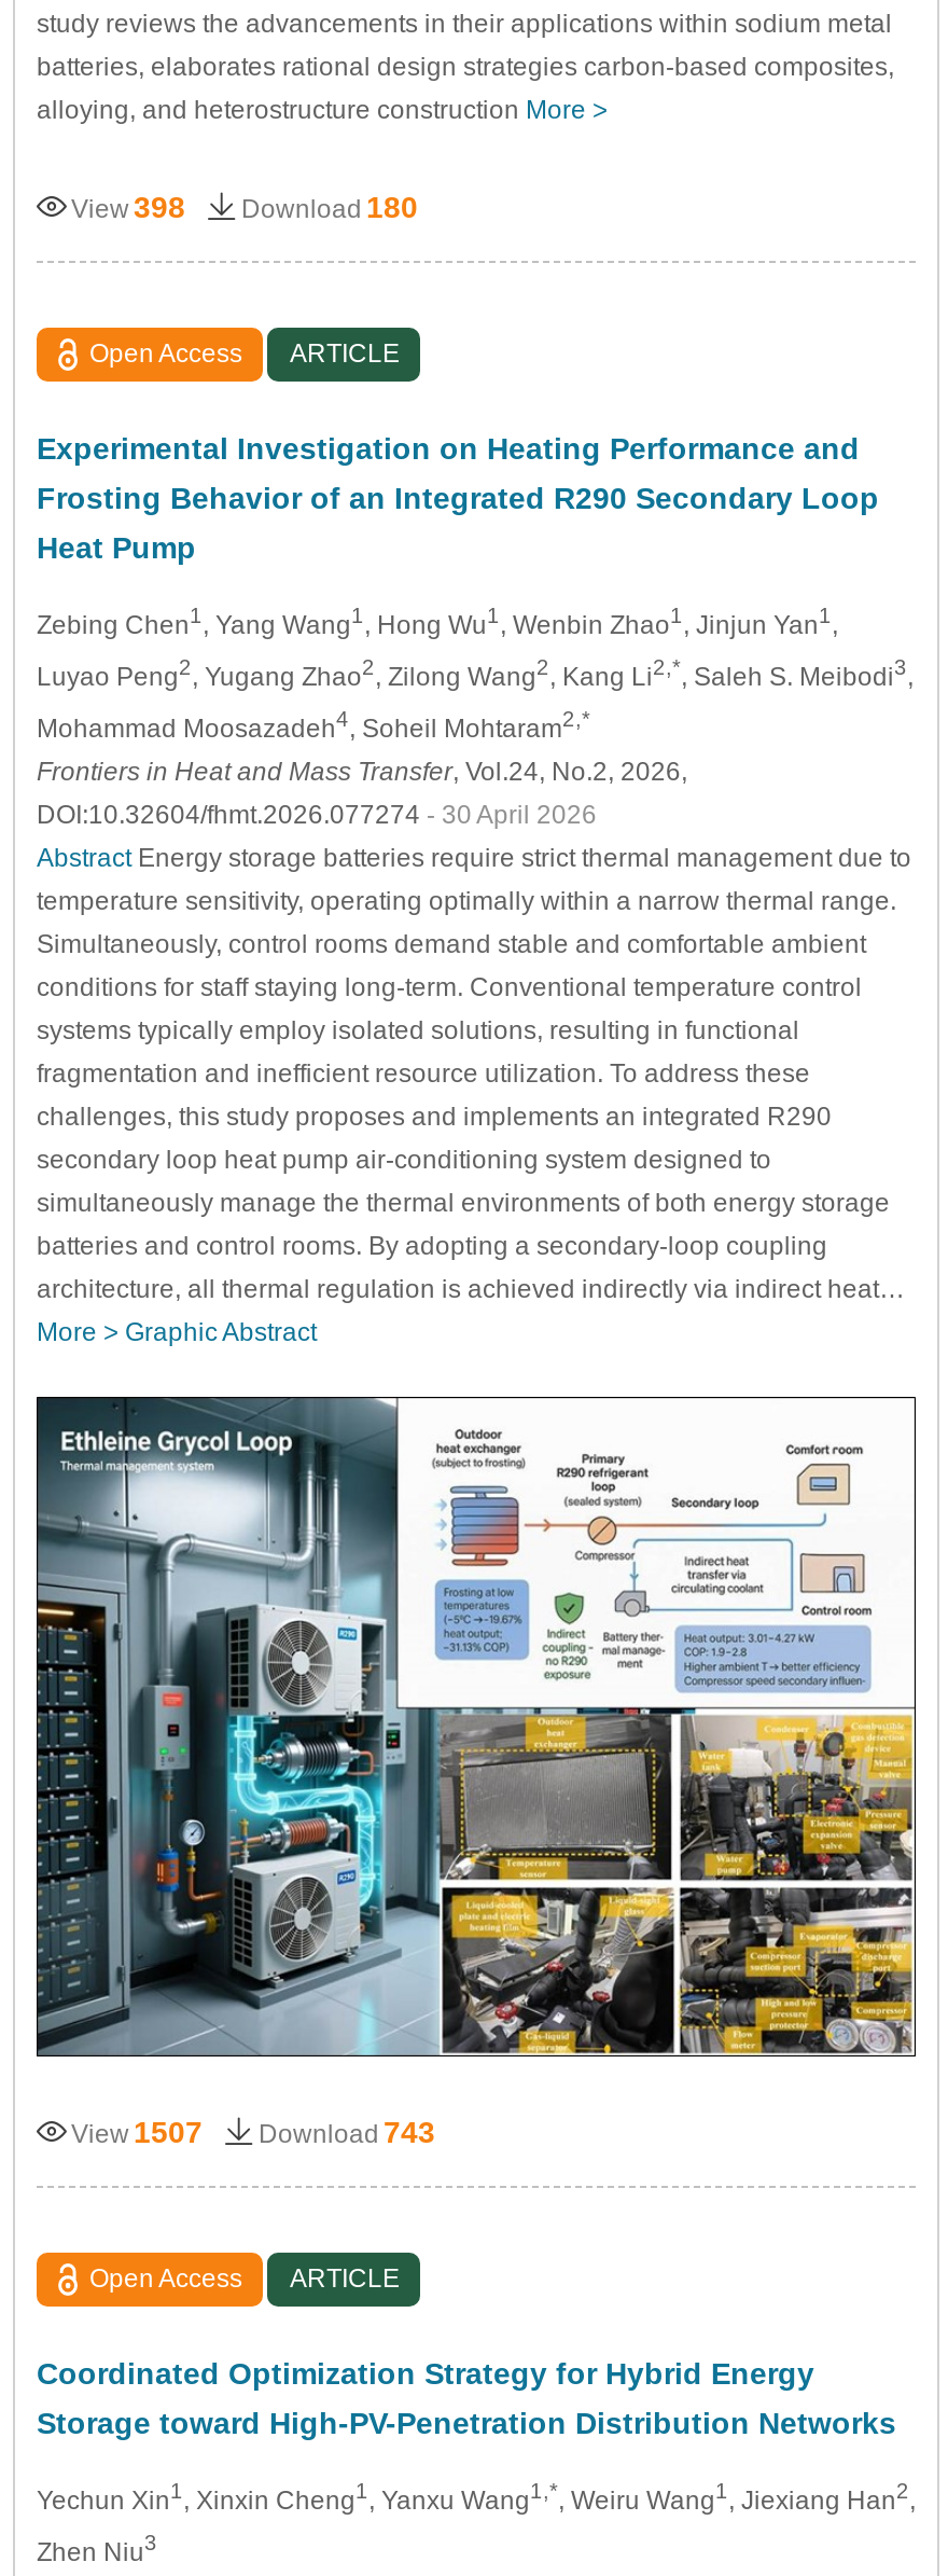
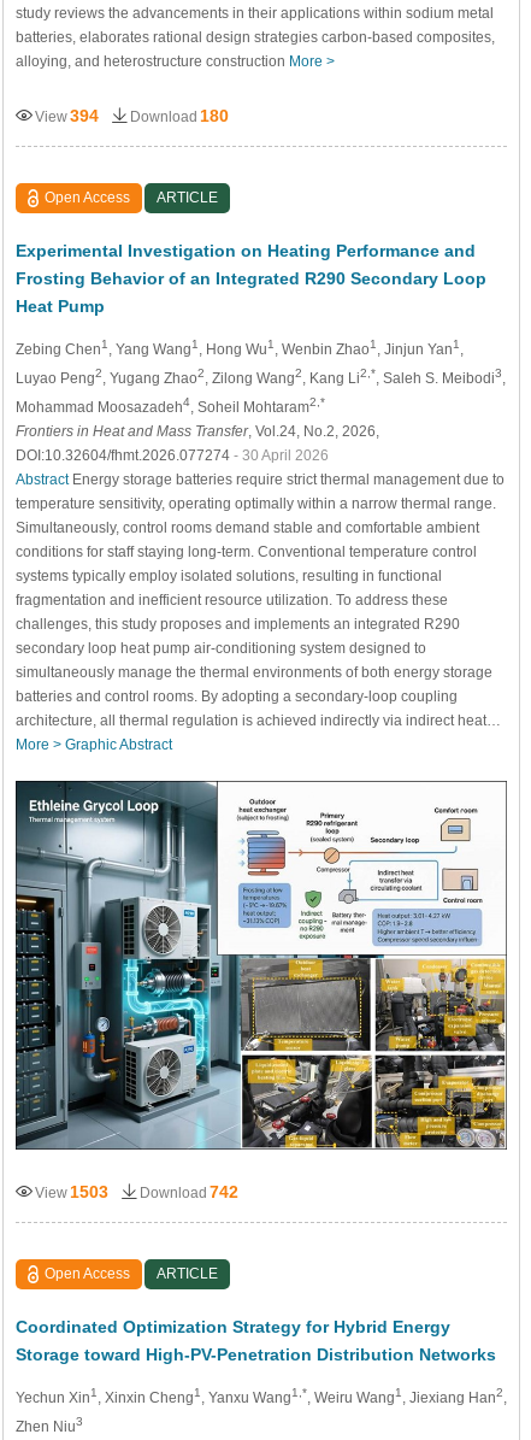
- View 398 Download 180
+ View 394 Download 180

- View 1507
+ View 1503

- Download 743
+ Download 742
